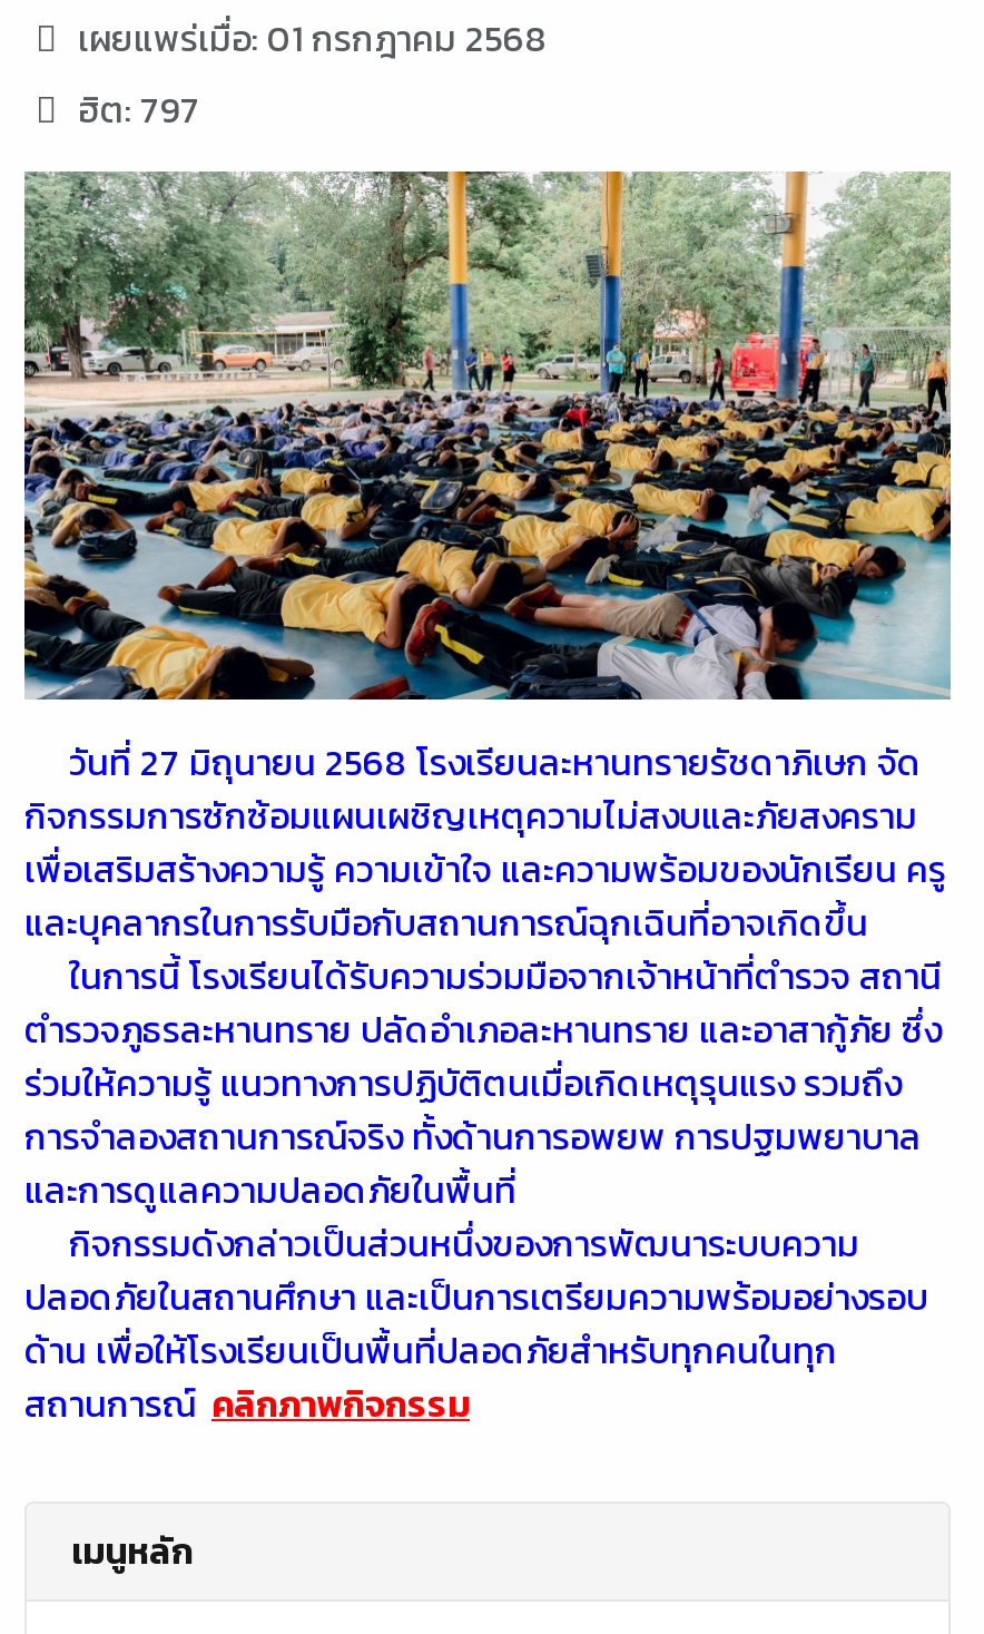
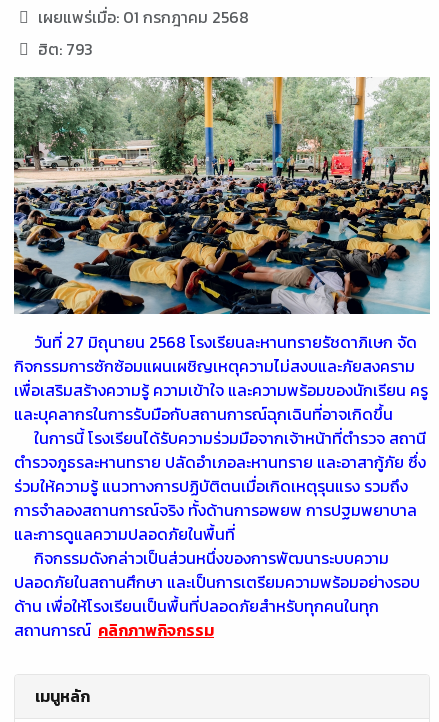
- ฮิต: 797
+ ฮิต: 793
